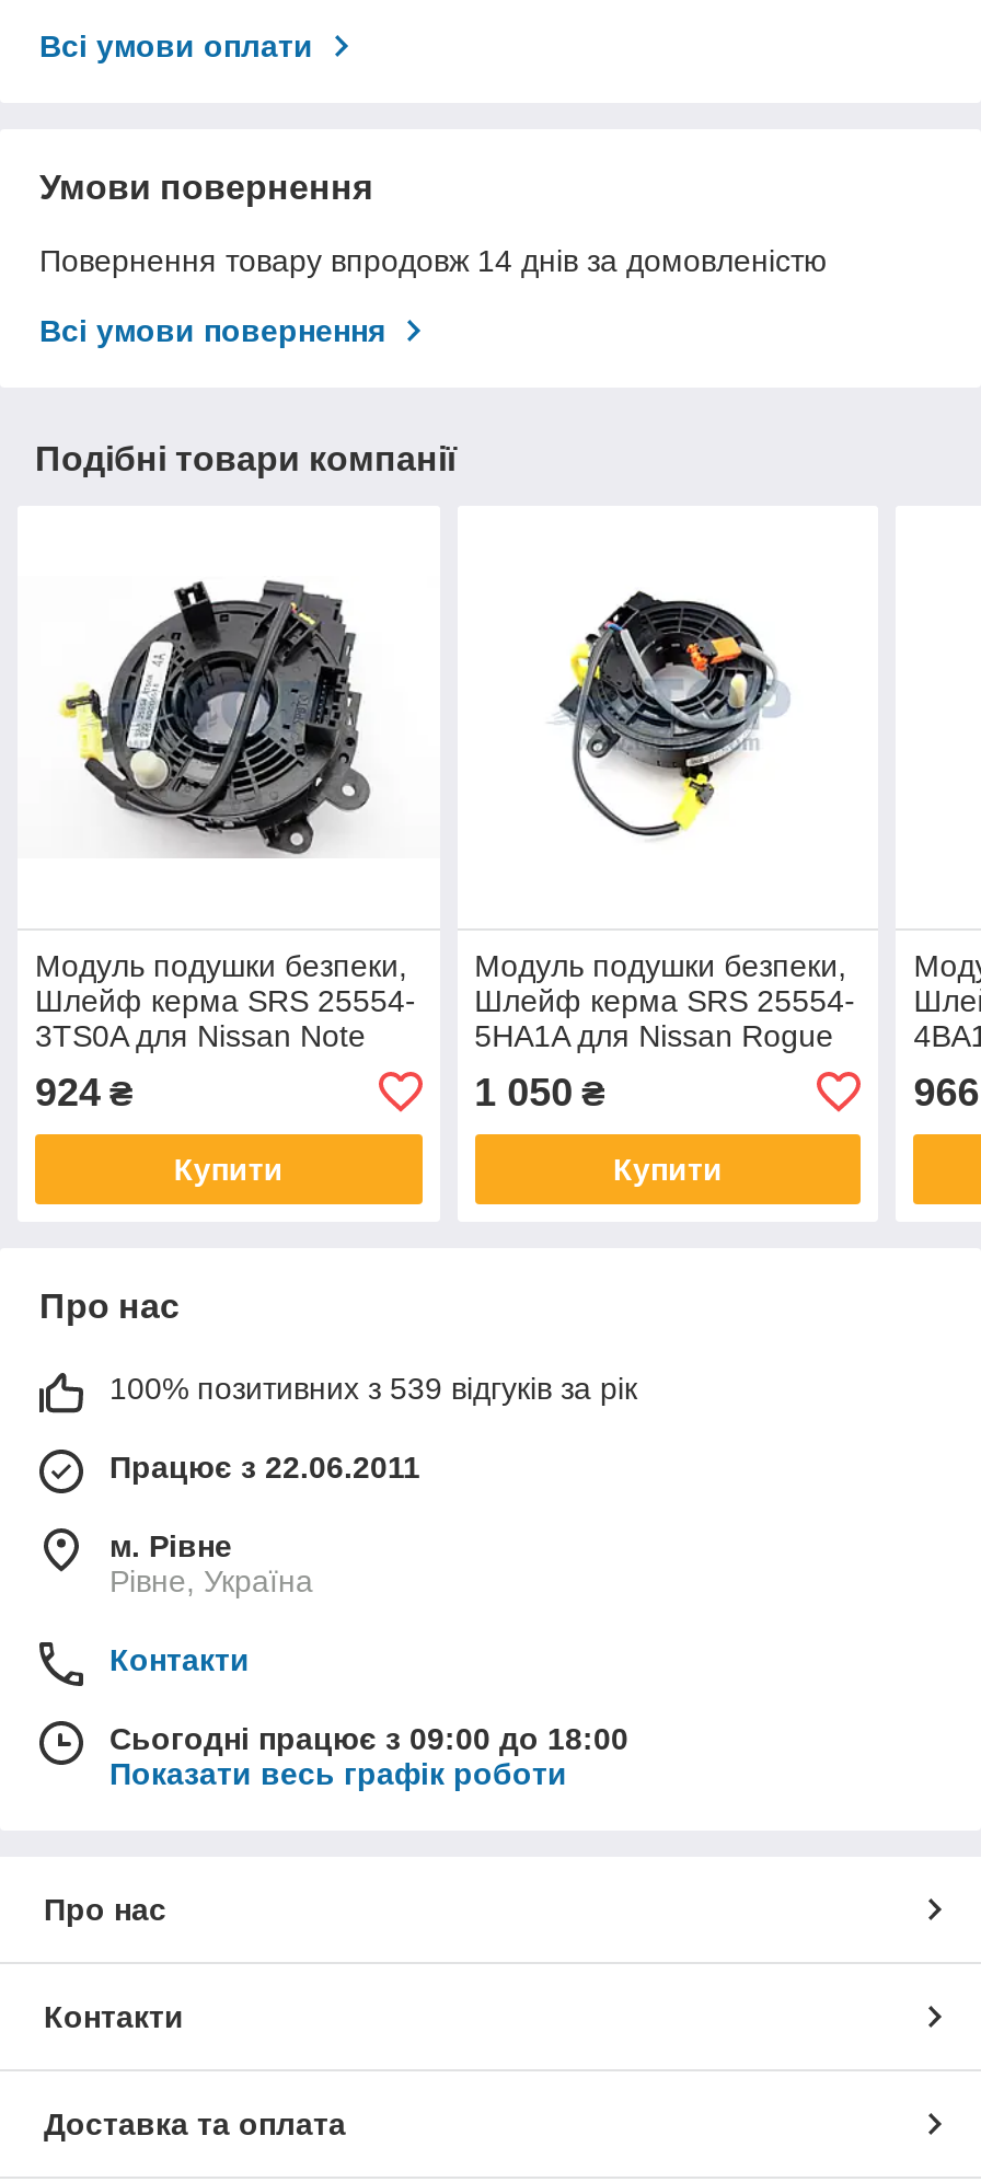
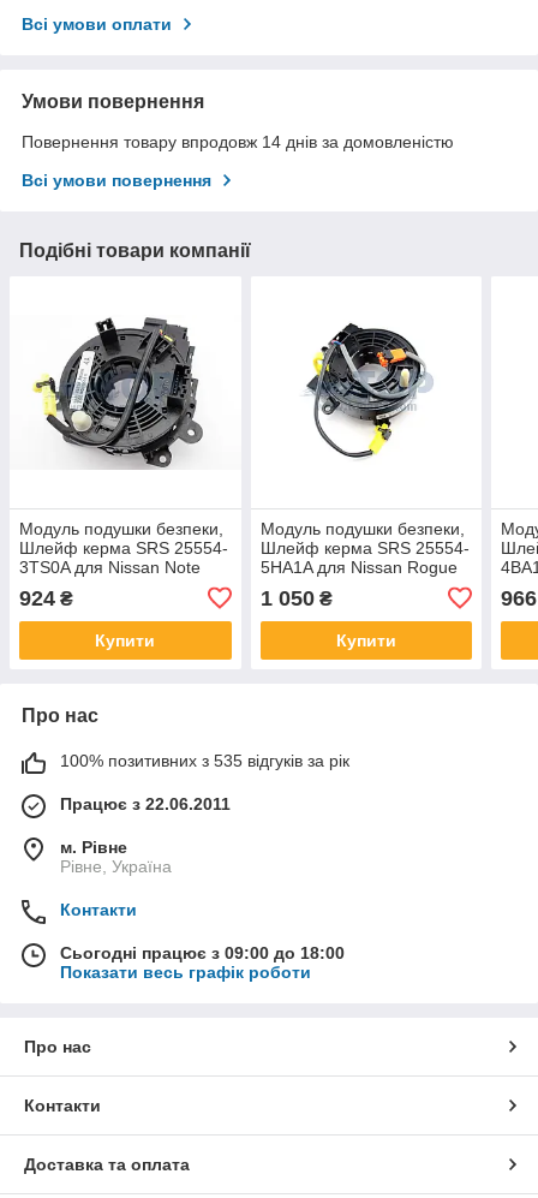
- 100% позитивних з 539 відгуків за рік
+ 100% позитивних з 535 відгуків за рік
